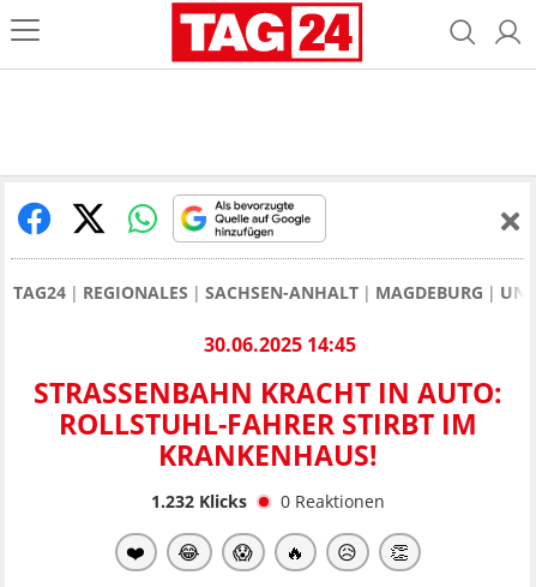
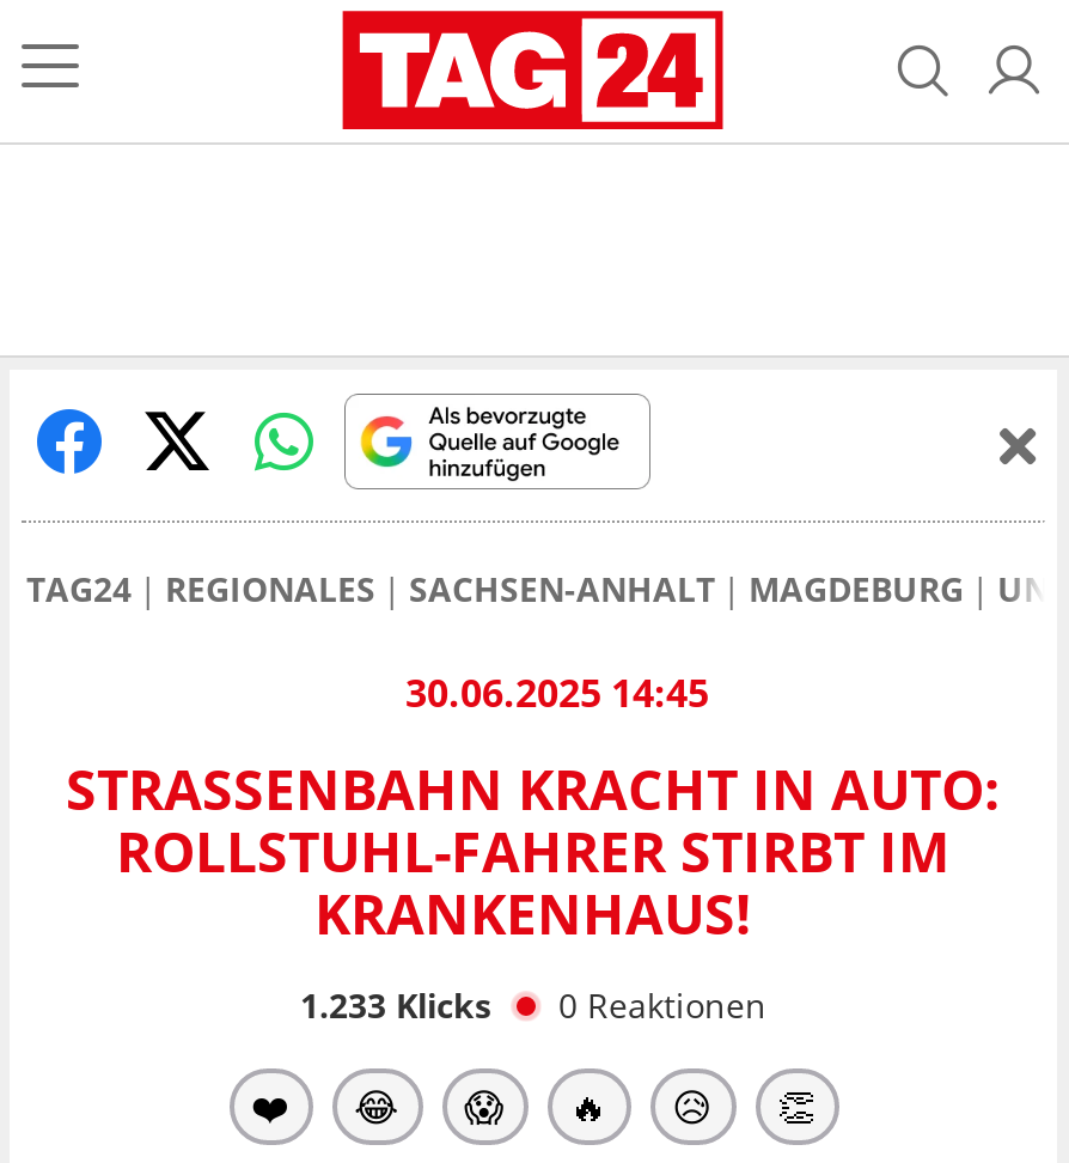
- 1.232 Klicks 0 Reaktionen
+ 1.233 Klicks 0 Reaktionen
